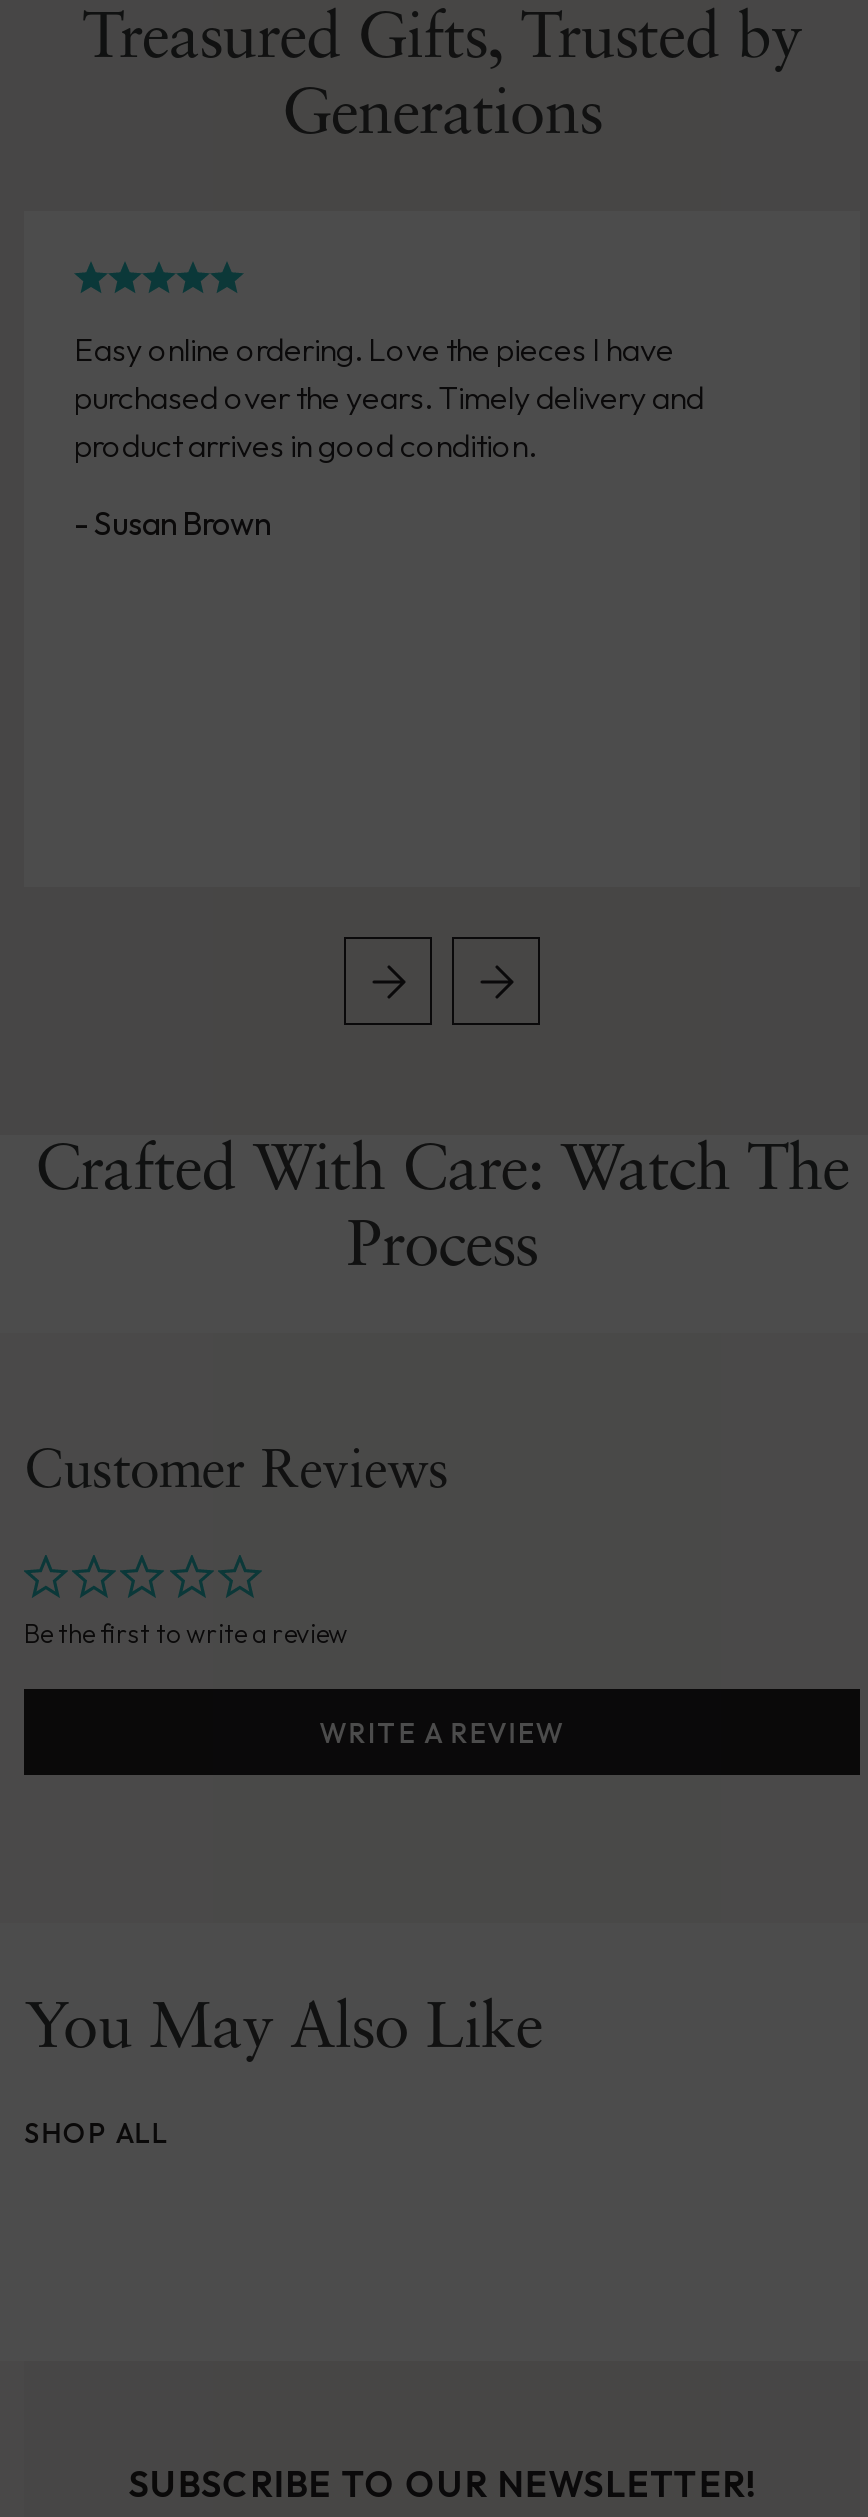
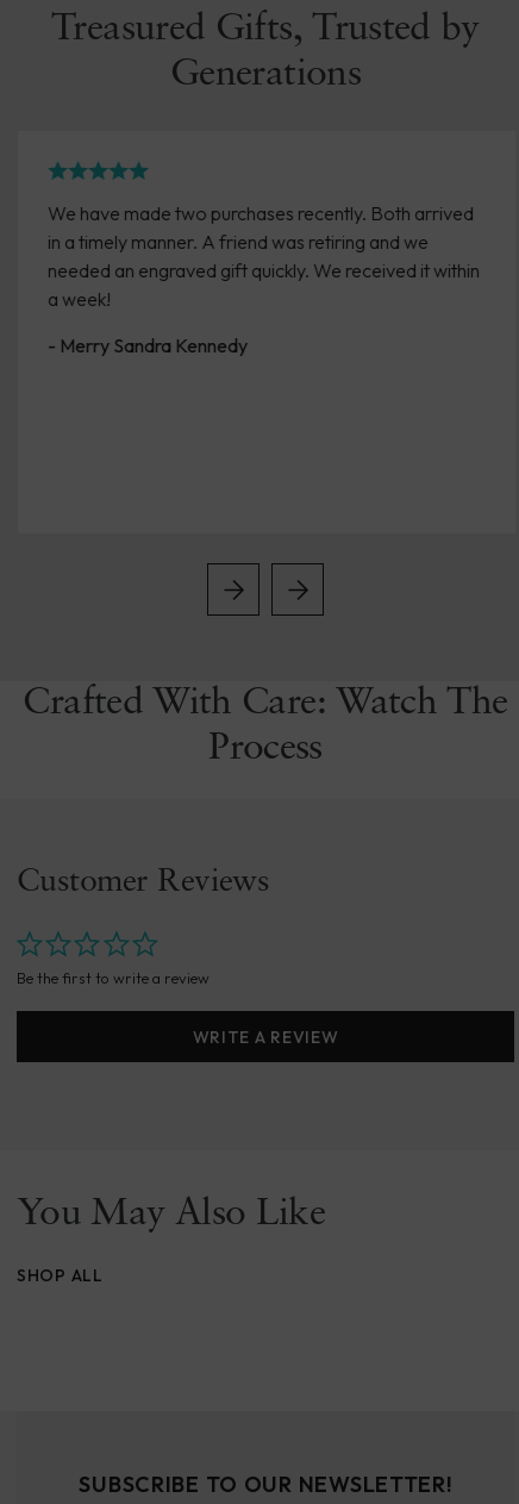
- Easy online ordering. Love the pieces I have
- purchased over the years. Timely delivery and
- product arrives in good condition.
+ We have made two purchases recently. Both arrived
+ in a timely manner. A friend was retiring and we
+ needed an engraved gift quickly. We received it within
+ a week!

- - Susan Brown
+ - Merry Sandra Kennedy
